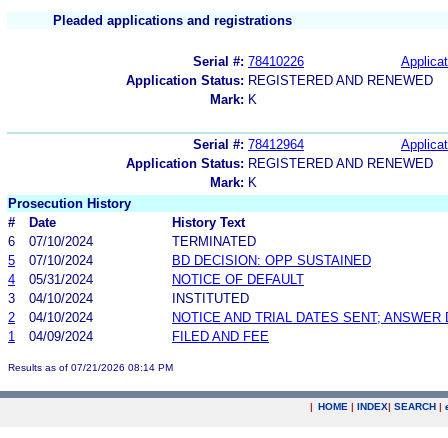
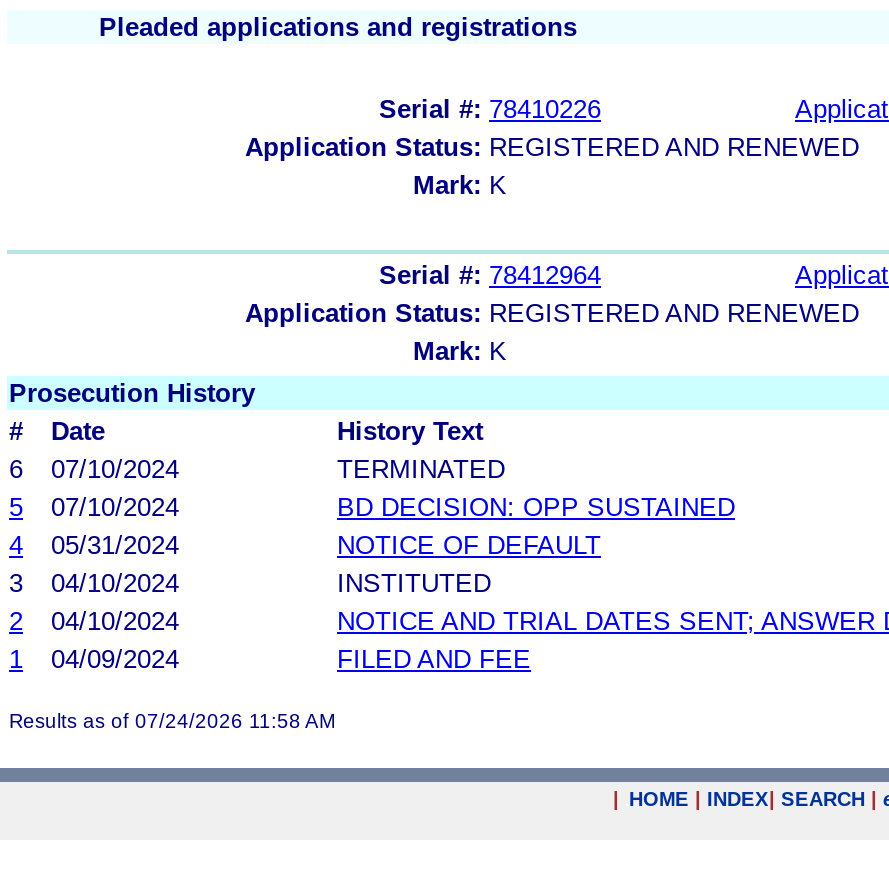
- Results as of 07/21/2026 08:14 PM
+ Results as of 07/24/2026 11:58 AM
